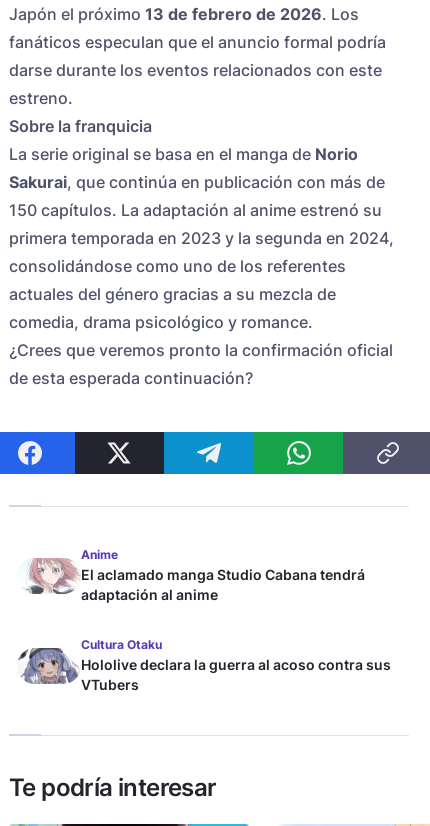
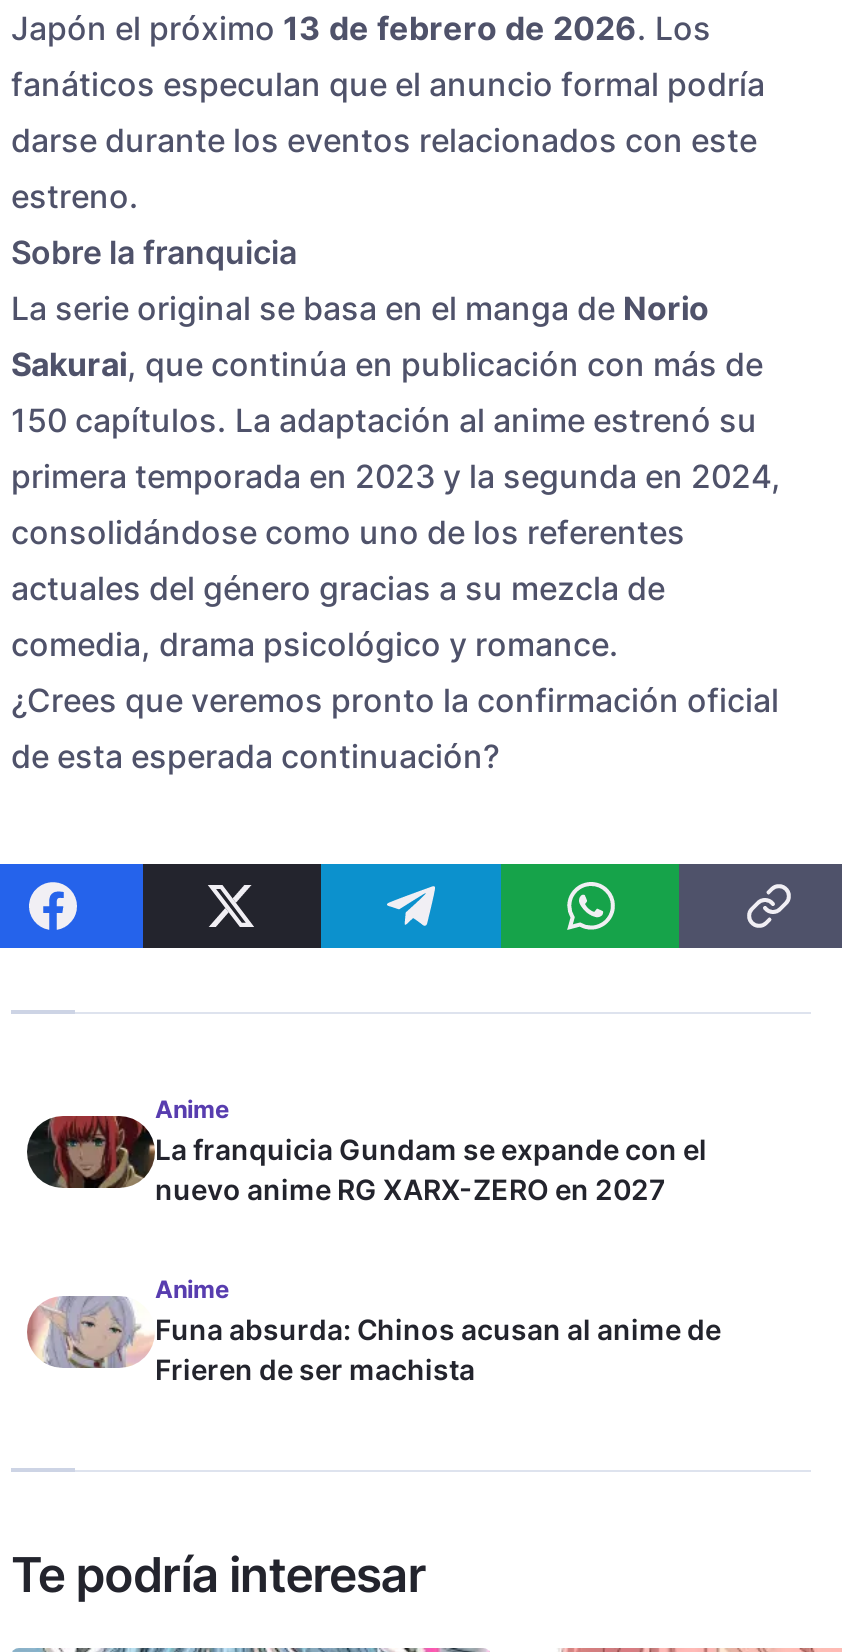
- [image]
- El aclamado manga Studio Cabana tendrá
- adaptación al anime
+ [image]
+ La franquicia Gundam se expande con el
+ nuevo anime RG XARX-ZERO en 2027

- [image]
- Cultura Otaku
- Hololive declara la guerra al acoso contra sus
- VTubers
+ [image]
+ Anime
+ Funa absurda: Chinos acusan al anime de
+ Frieren de ser machista
